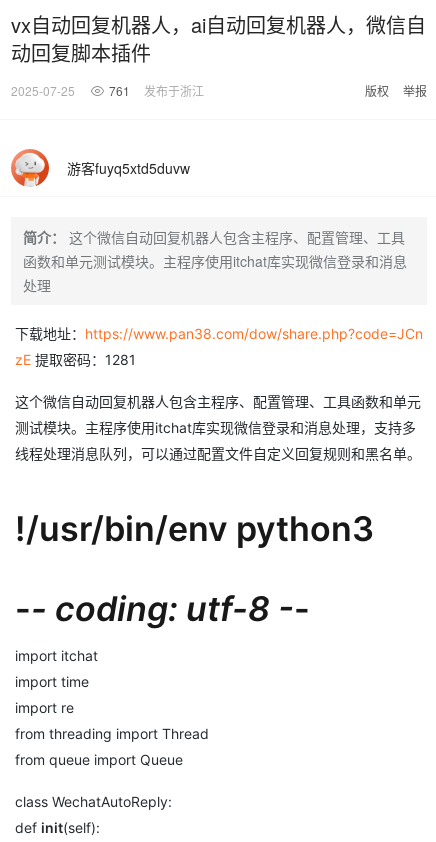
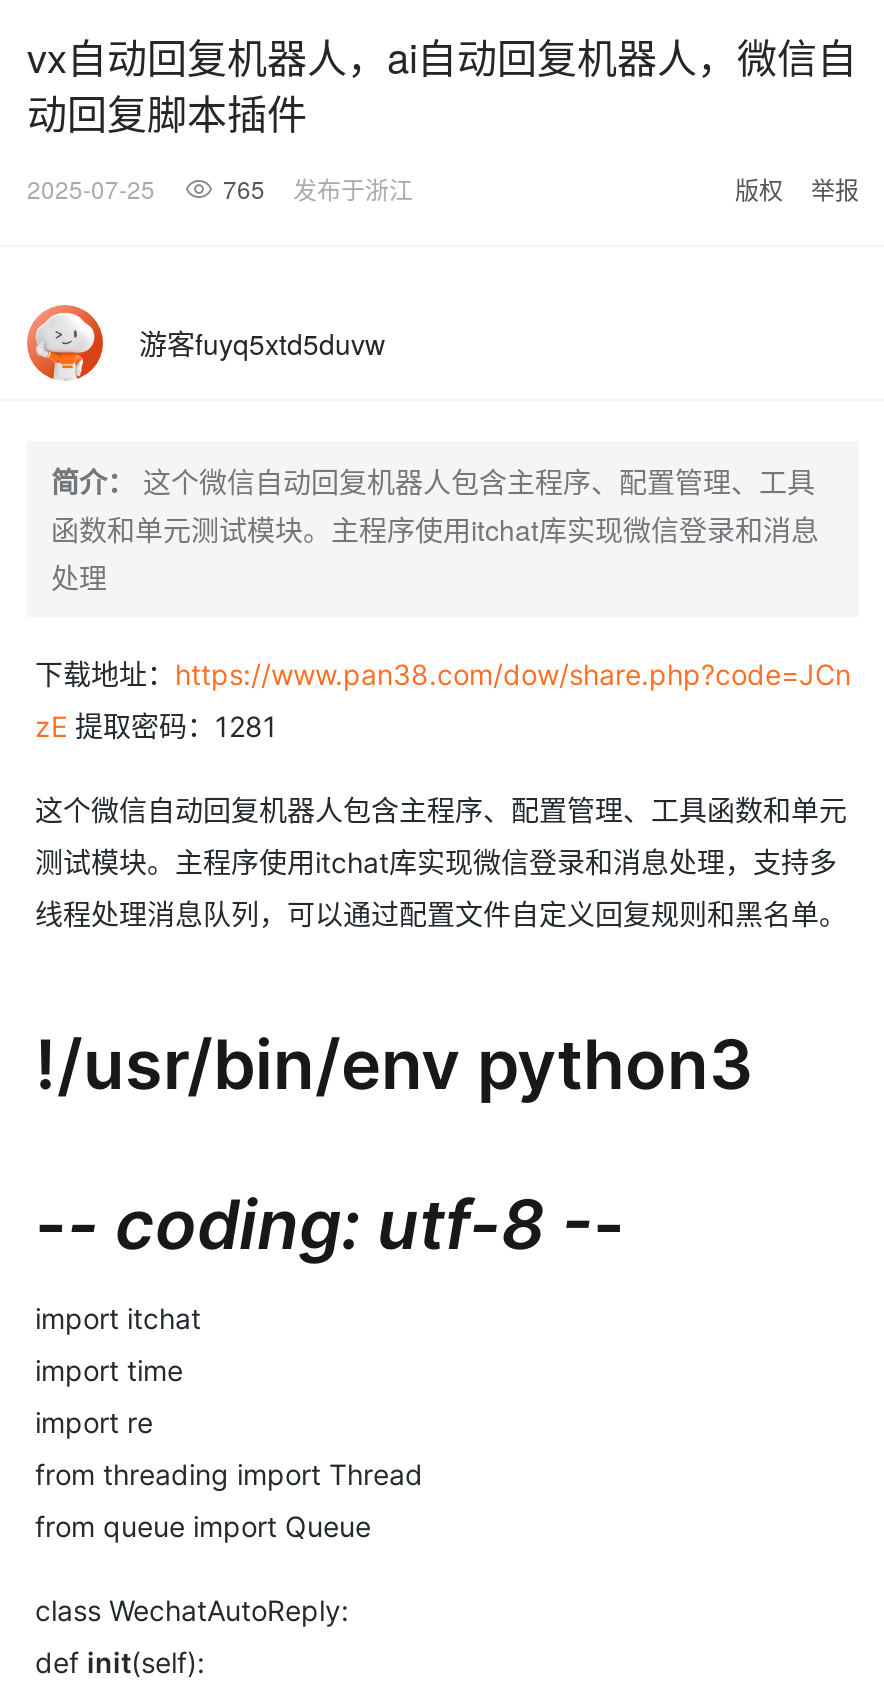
- 2025-07-25 761 发布于浙江
+ 2025-07-25 765 发布于浙江
